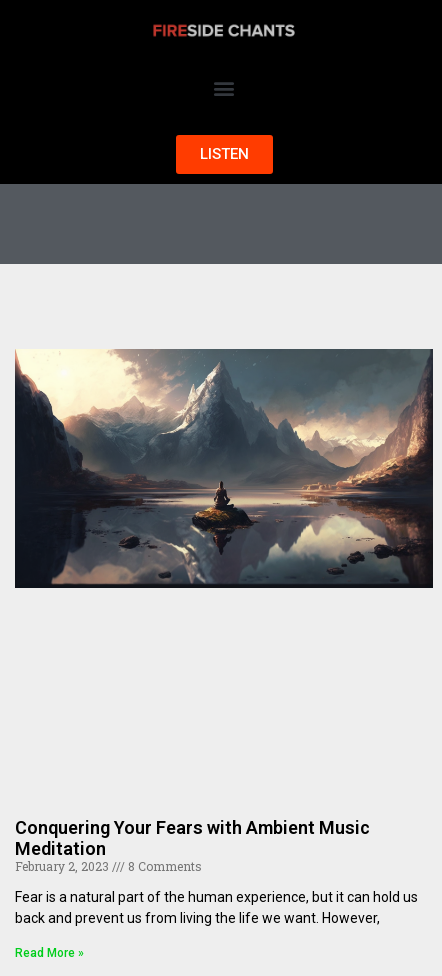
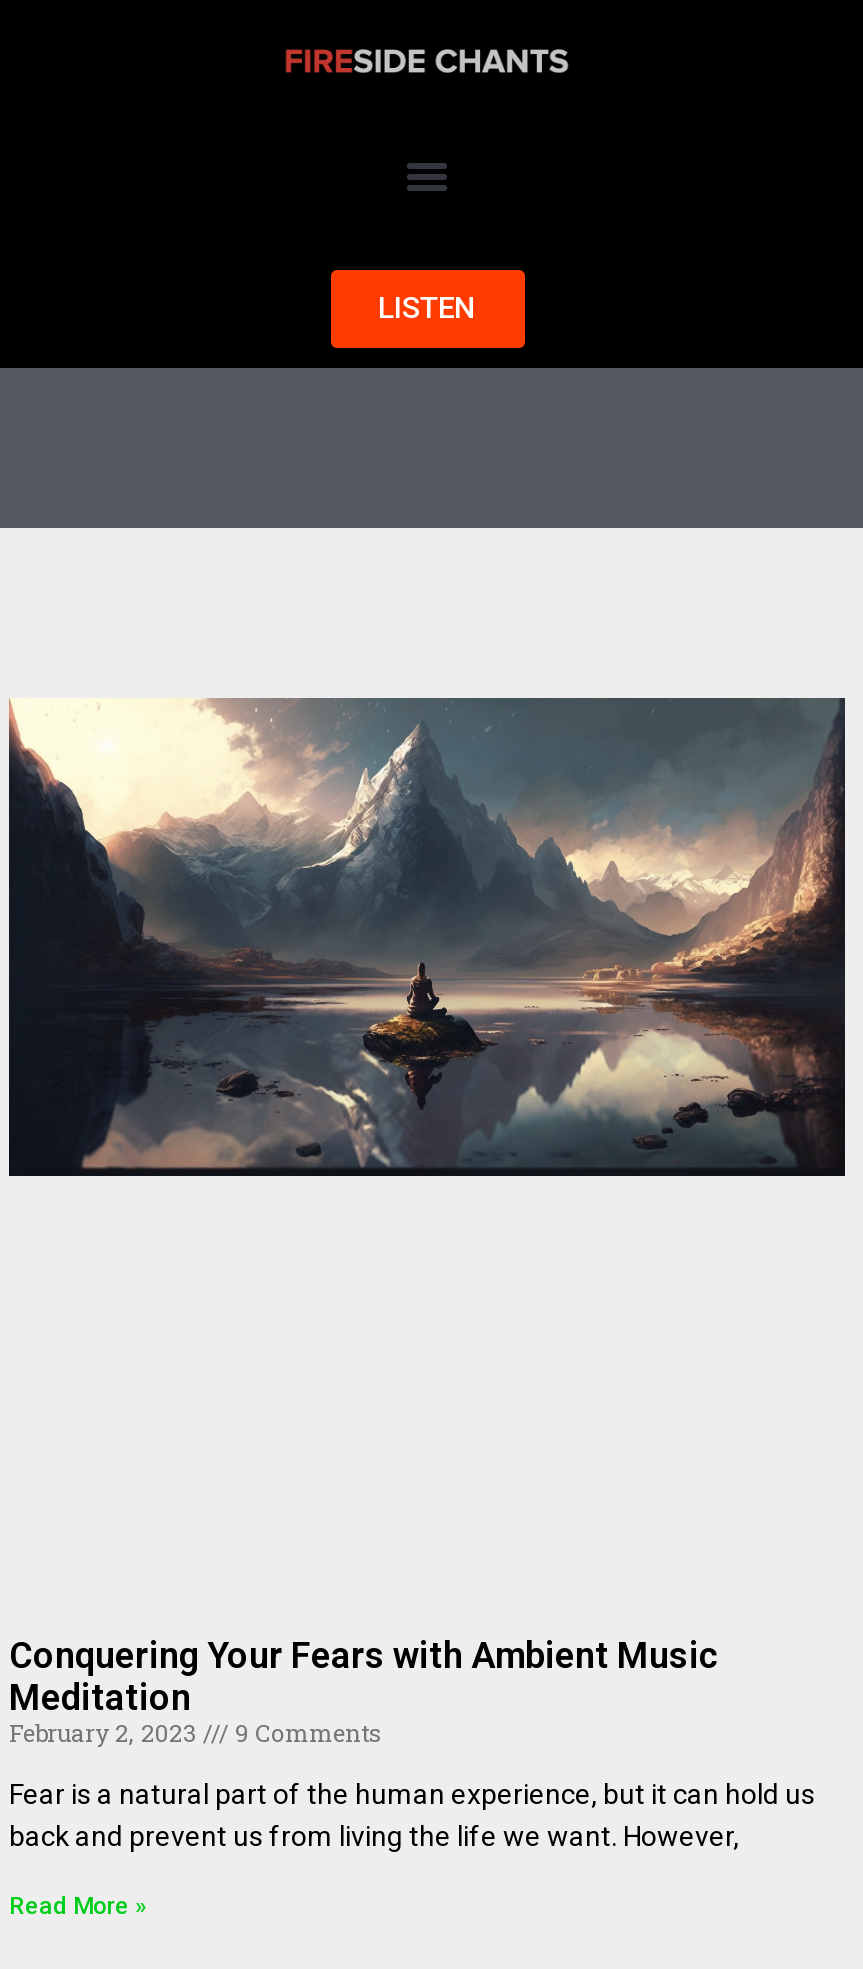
- February 2, 2023 8 Comments
+ February 2, 2023 9 Comments
